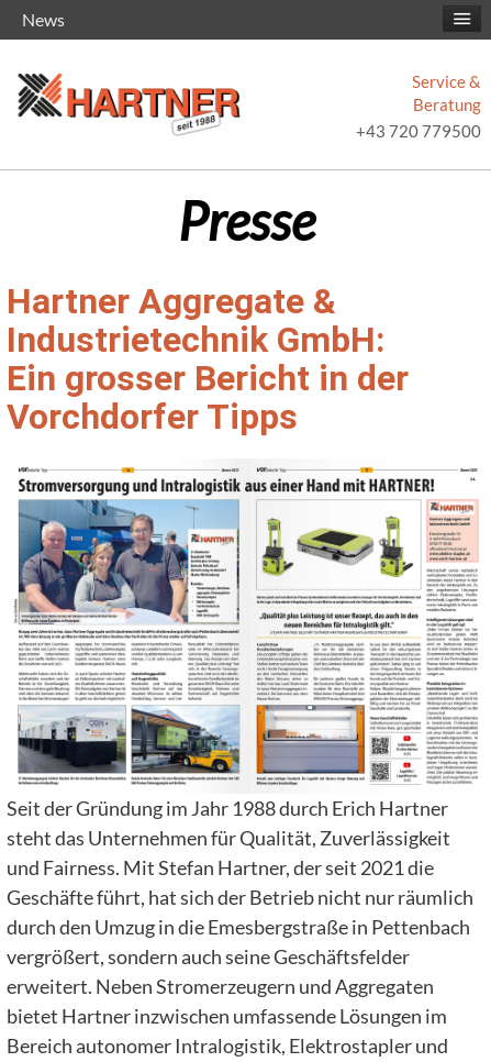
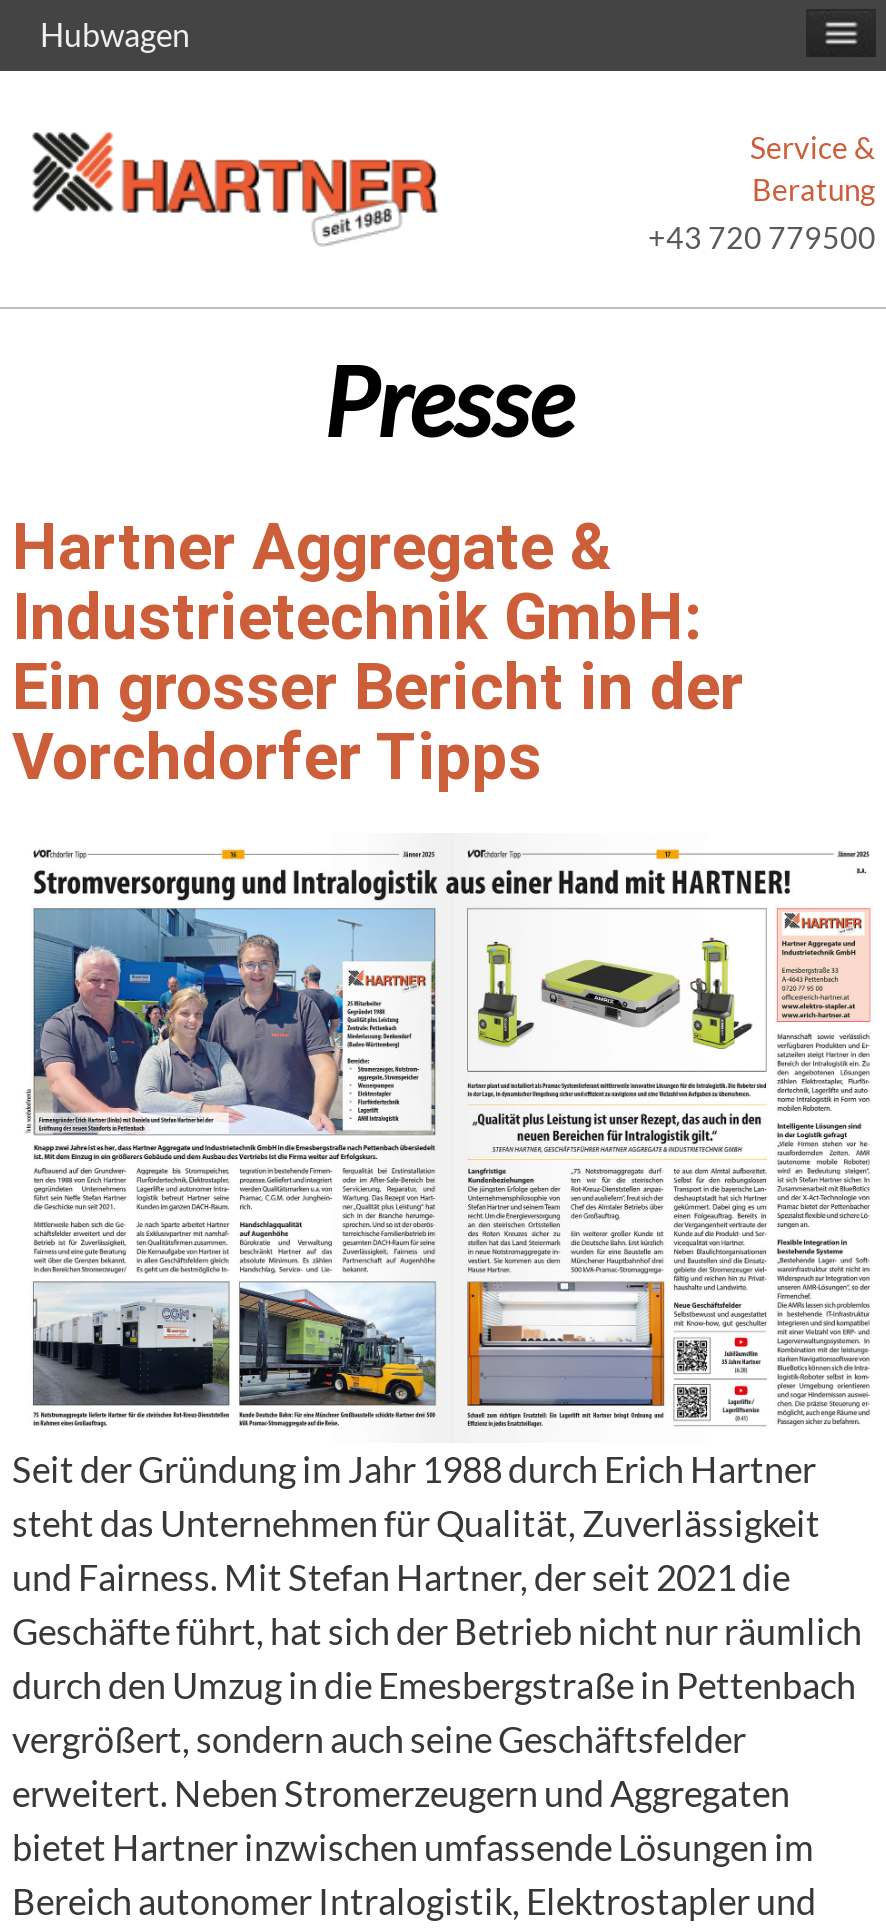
- News
+ Hubwagen
